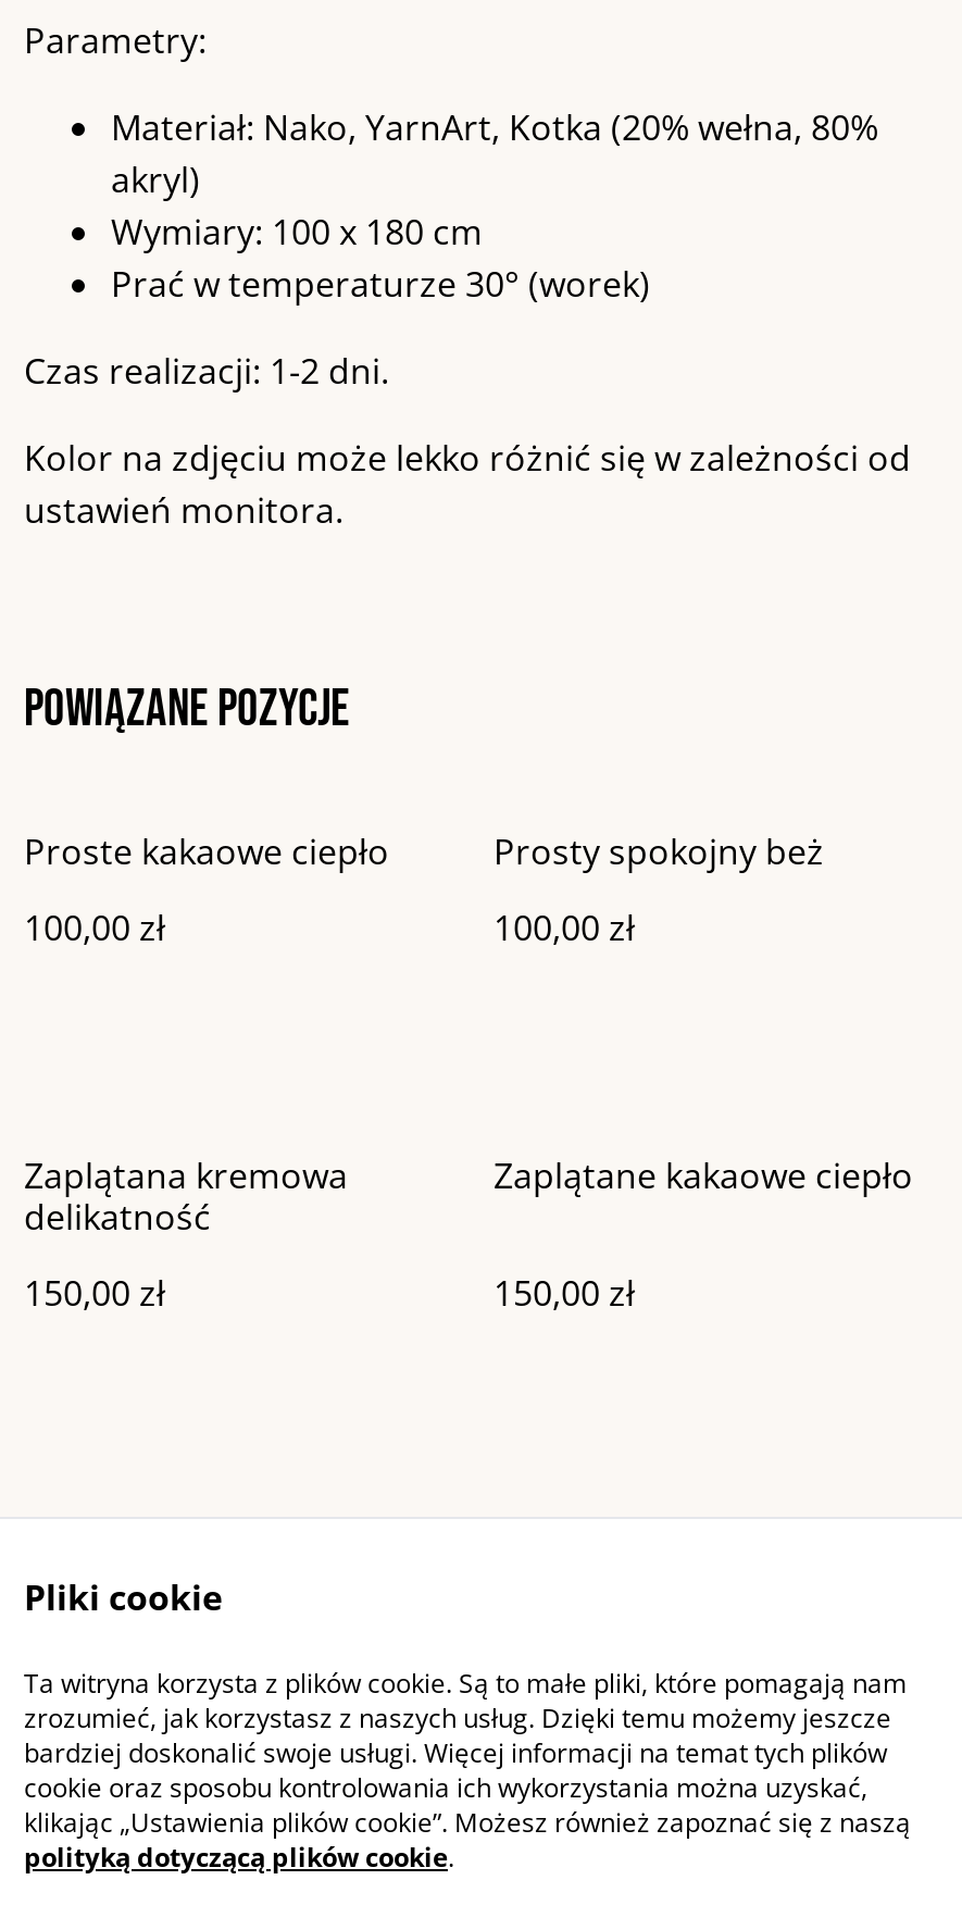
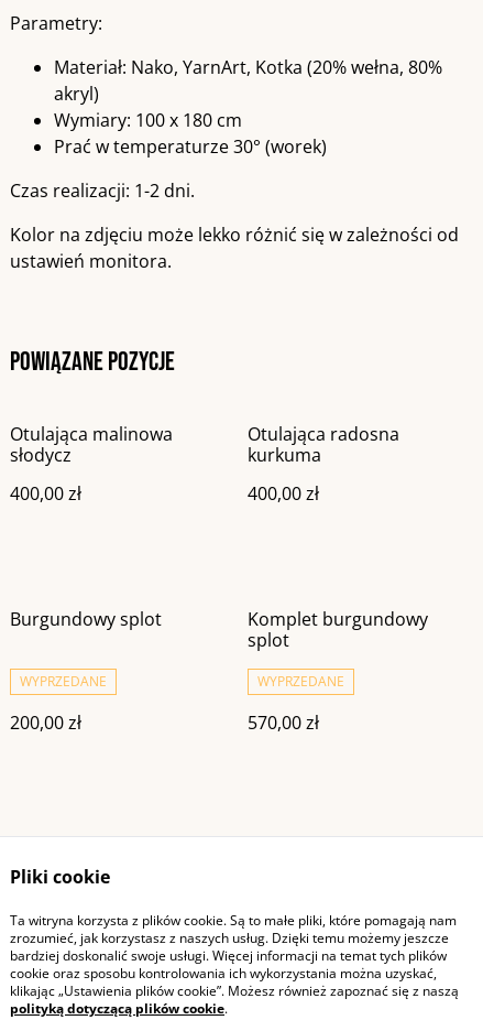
- Proste kakaowe ciepło
- 100,00 zł
+ Otulająca malinowa
+ słodycz
+ 400,00 zł

- Prosty spokojny beż
- 100,00 zł
+ Otulająca radosna
+ kurkuma
+ 400,00 zł

- Zaplątana kremowa
- delikatność
- 150,00 zł
+ Burgundowy splot
+ WYPRZEDANE
+ 200,00 zł

- Zaplątane kakaowe ciepło
- 150,00 zł
+ Komplet burgundowy
+ splot
+ WYPRZEDANE
+ 570,00 zł
